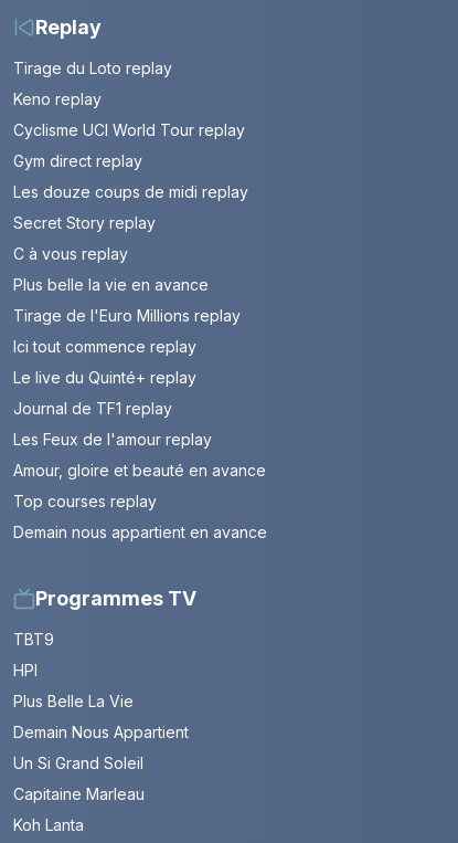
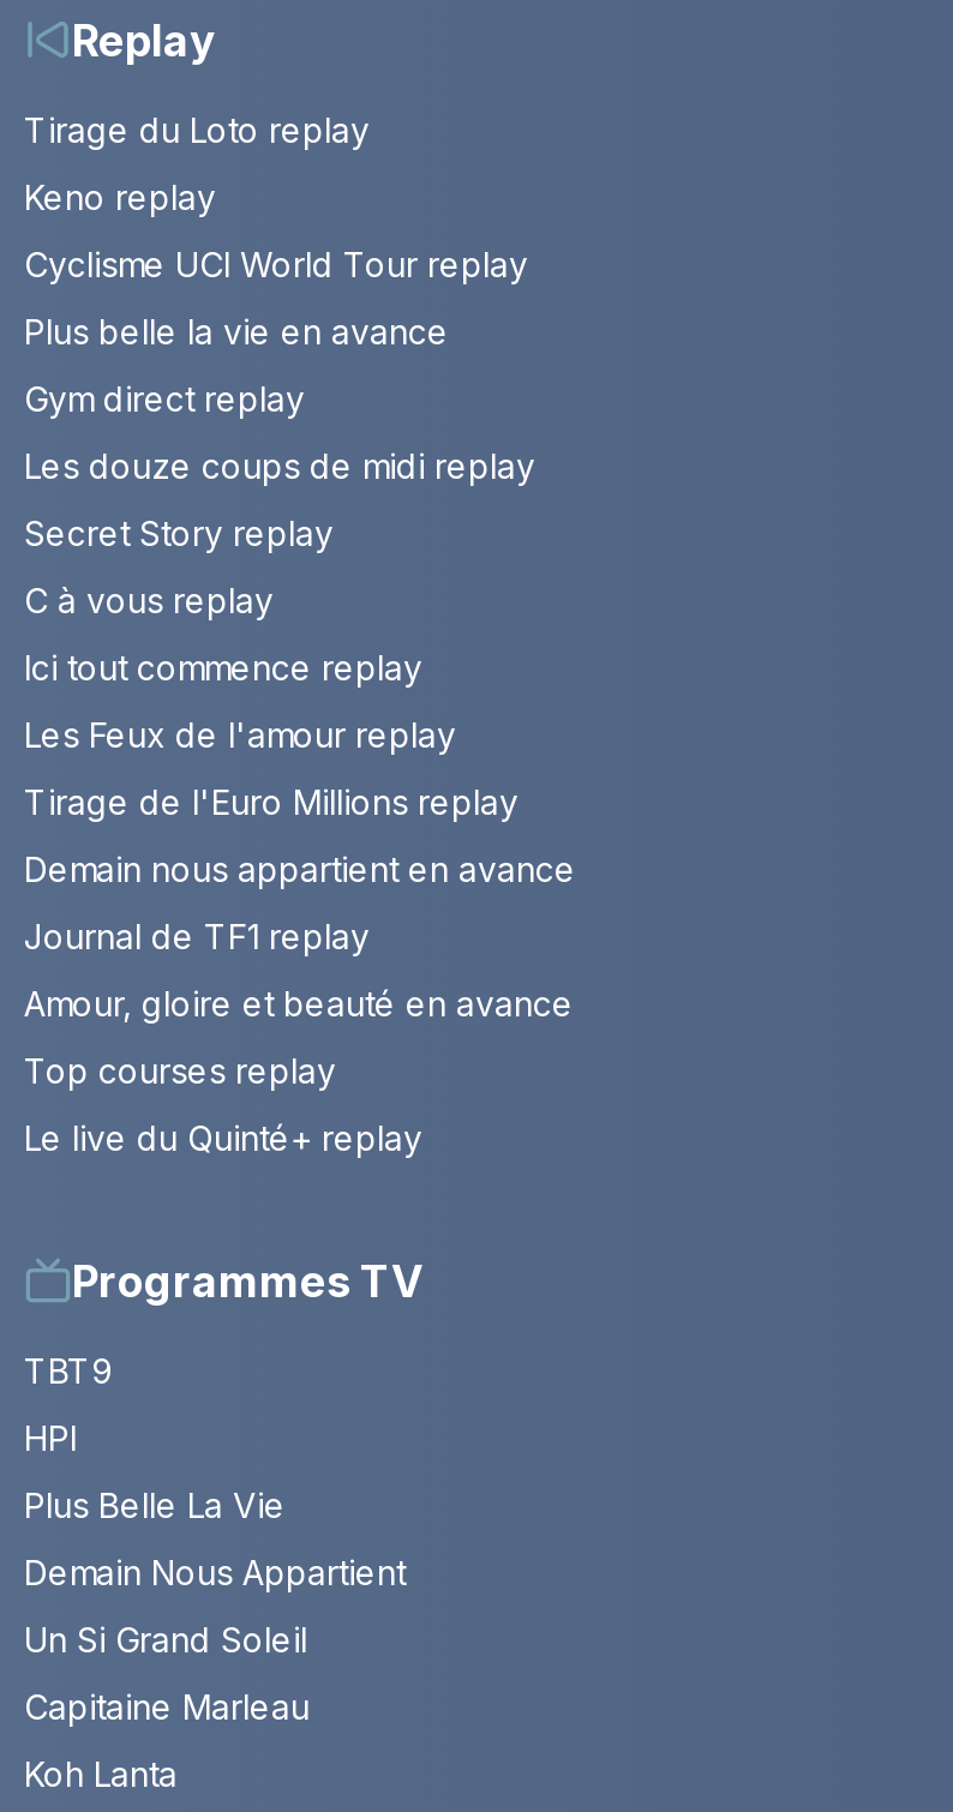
moved down: Gym direct replay | Les douze coups de midi replay | Secret Story replay | C à vous replay

moved up: Plus belle la vie en avance

moved down: Tirage de l'Euro Millions replay

moved up: Ici tout commence replay

moved down: Le live du Quinté+ replay

moved down: Journal de TF1 replay

moved up: Les Feux de l'amour replay

moved up: Demain nous appartient en avance
